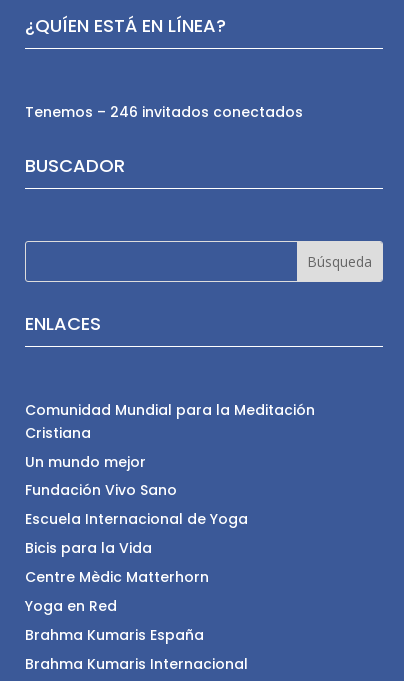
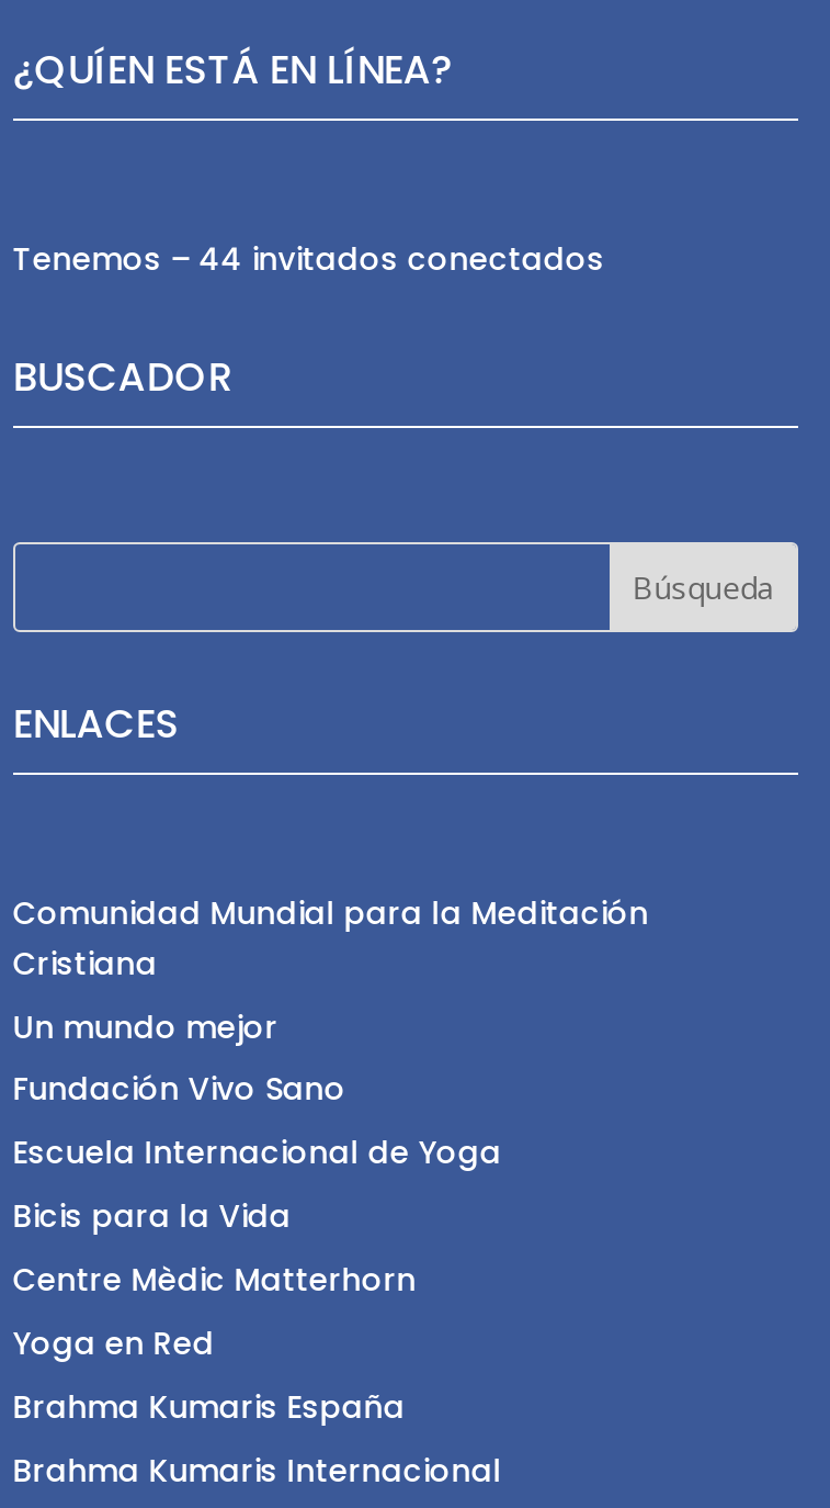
- Tenemos – 246 invitados conectados
+ Tenemos – 44 invitados conectados
